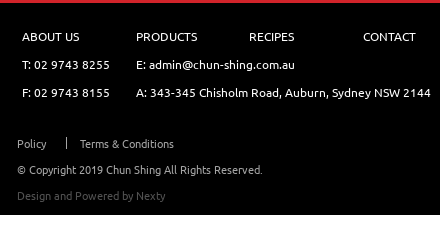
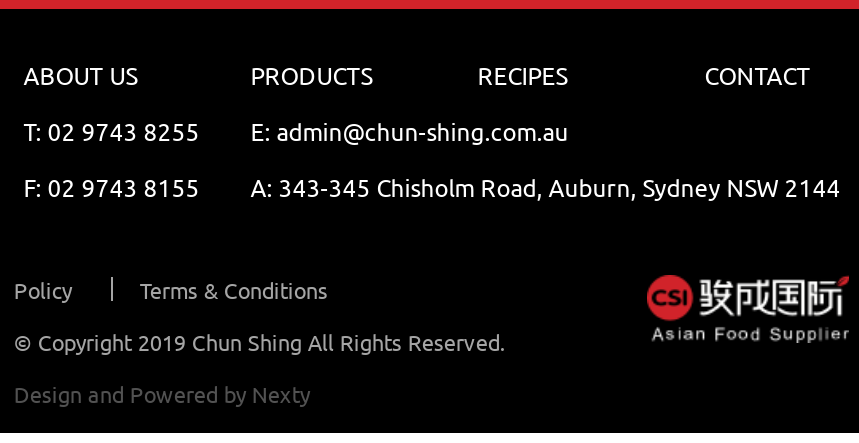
+ [image]
